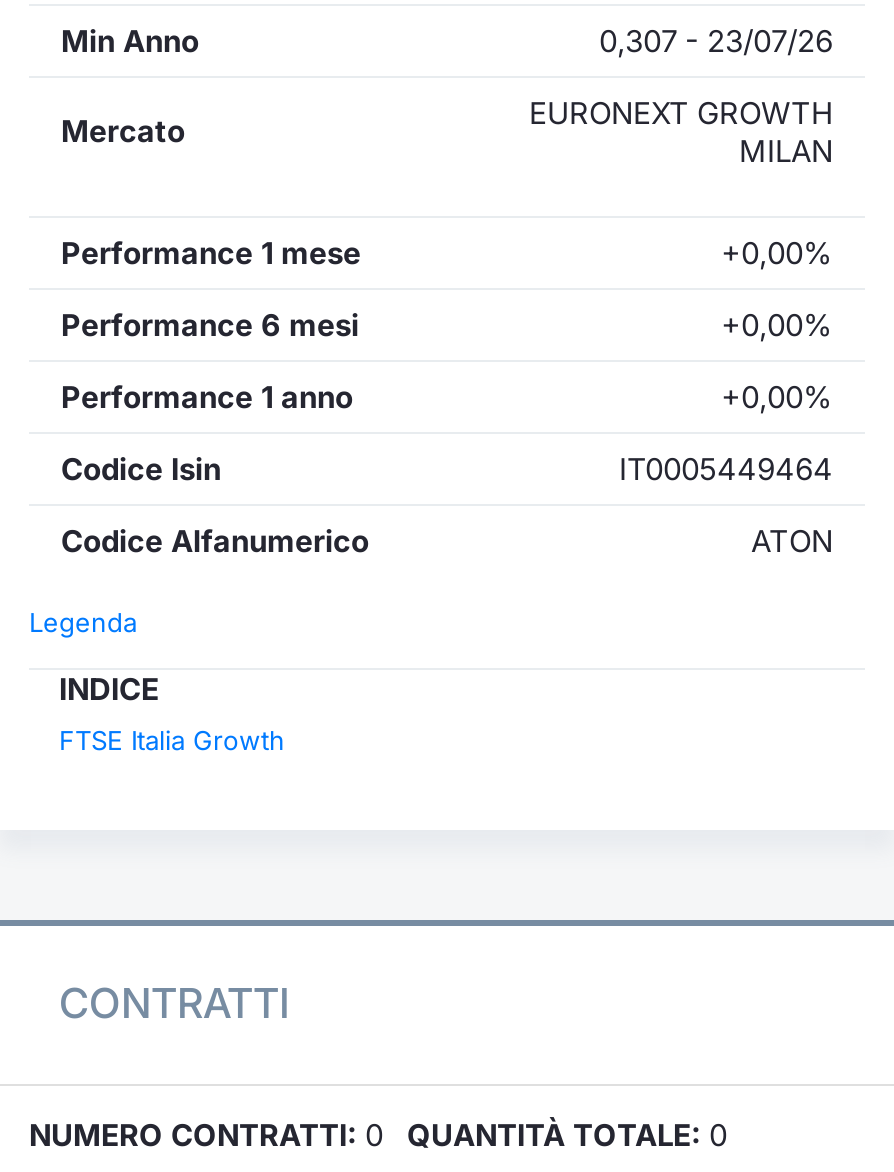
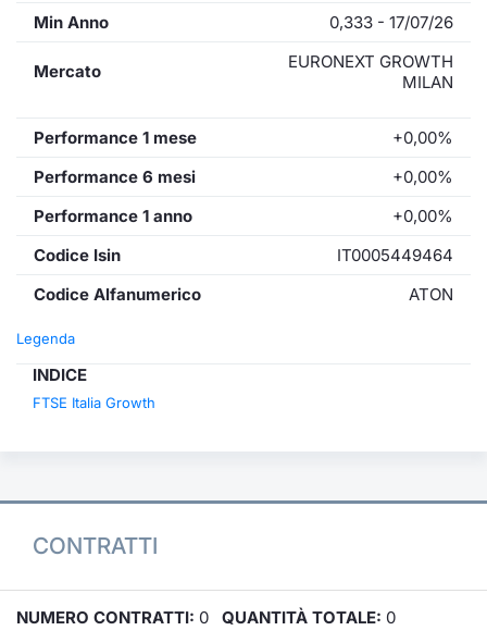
- 0,307 - 23/07/26
+ 0,333 - 17/07/26
